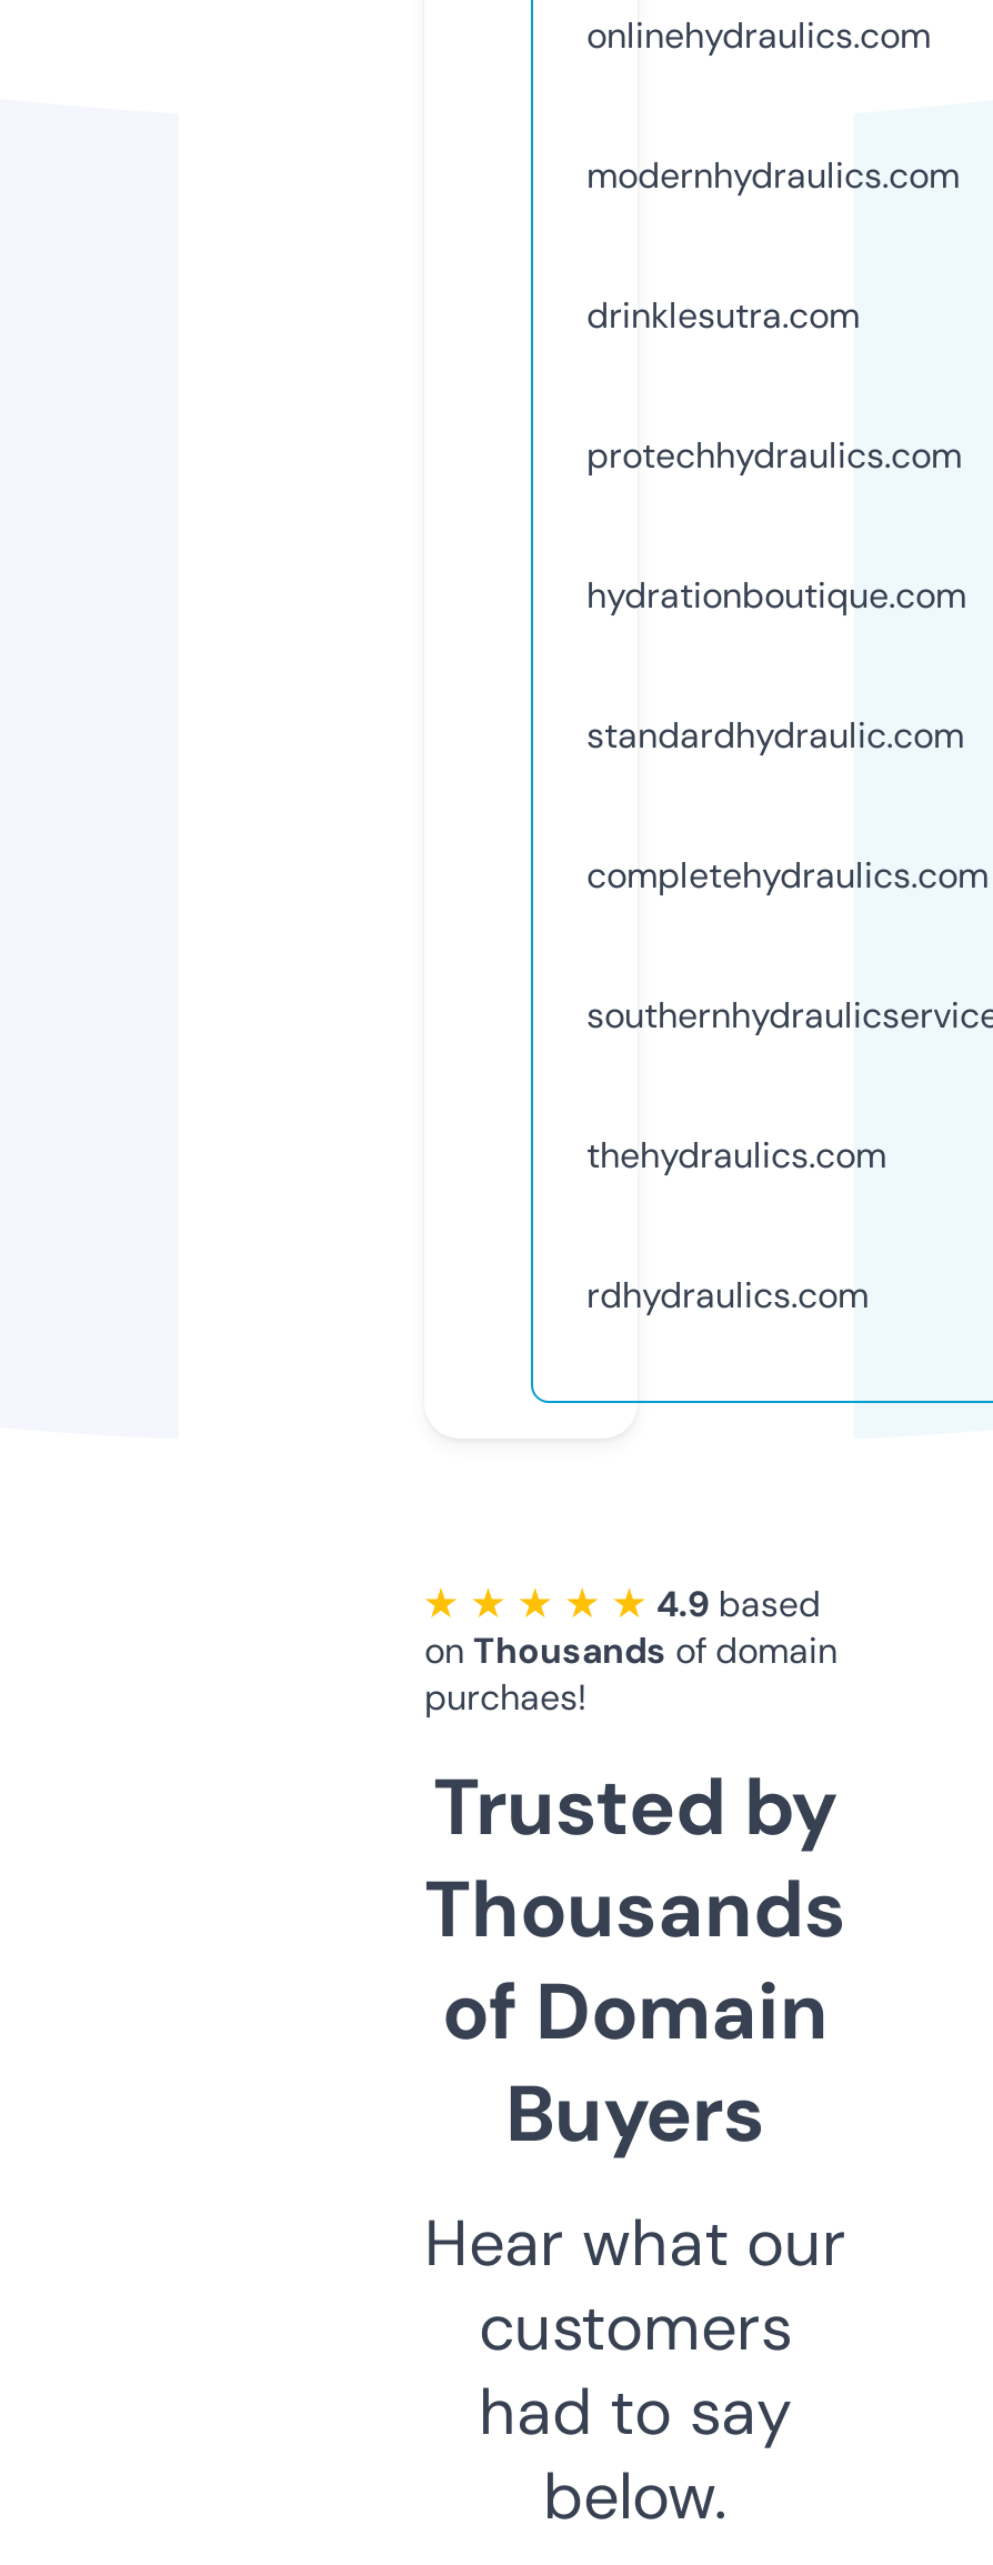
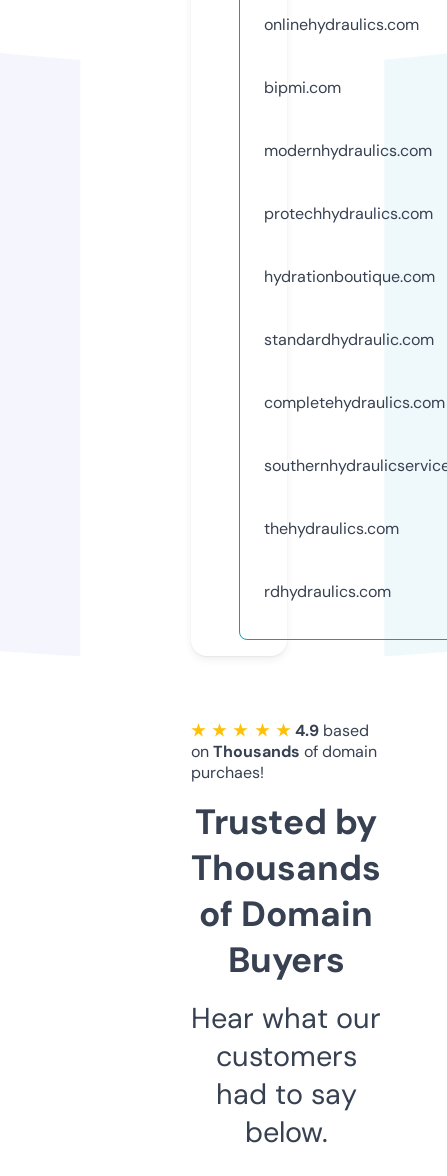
+ bipmi.com

moved down: modernhydraulics.com

- drinklesutra.com
